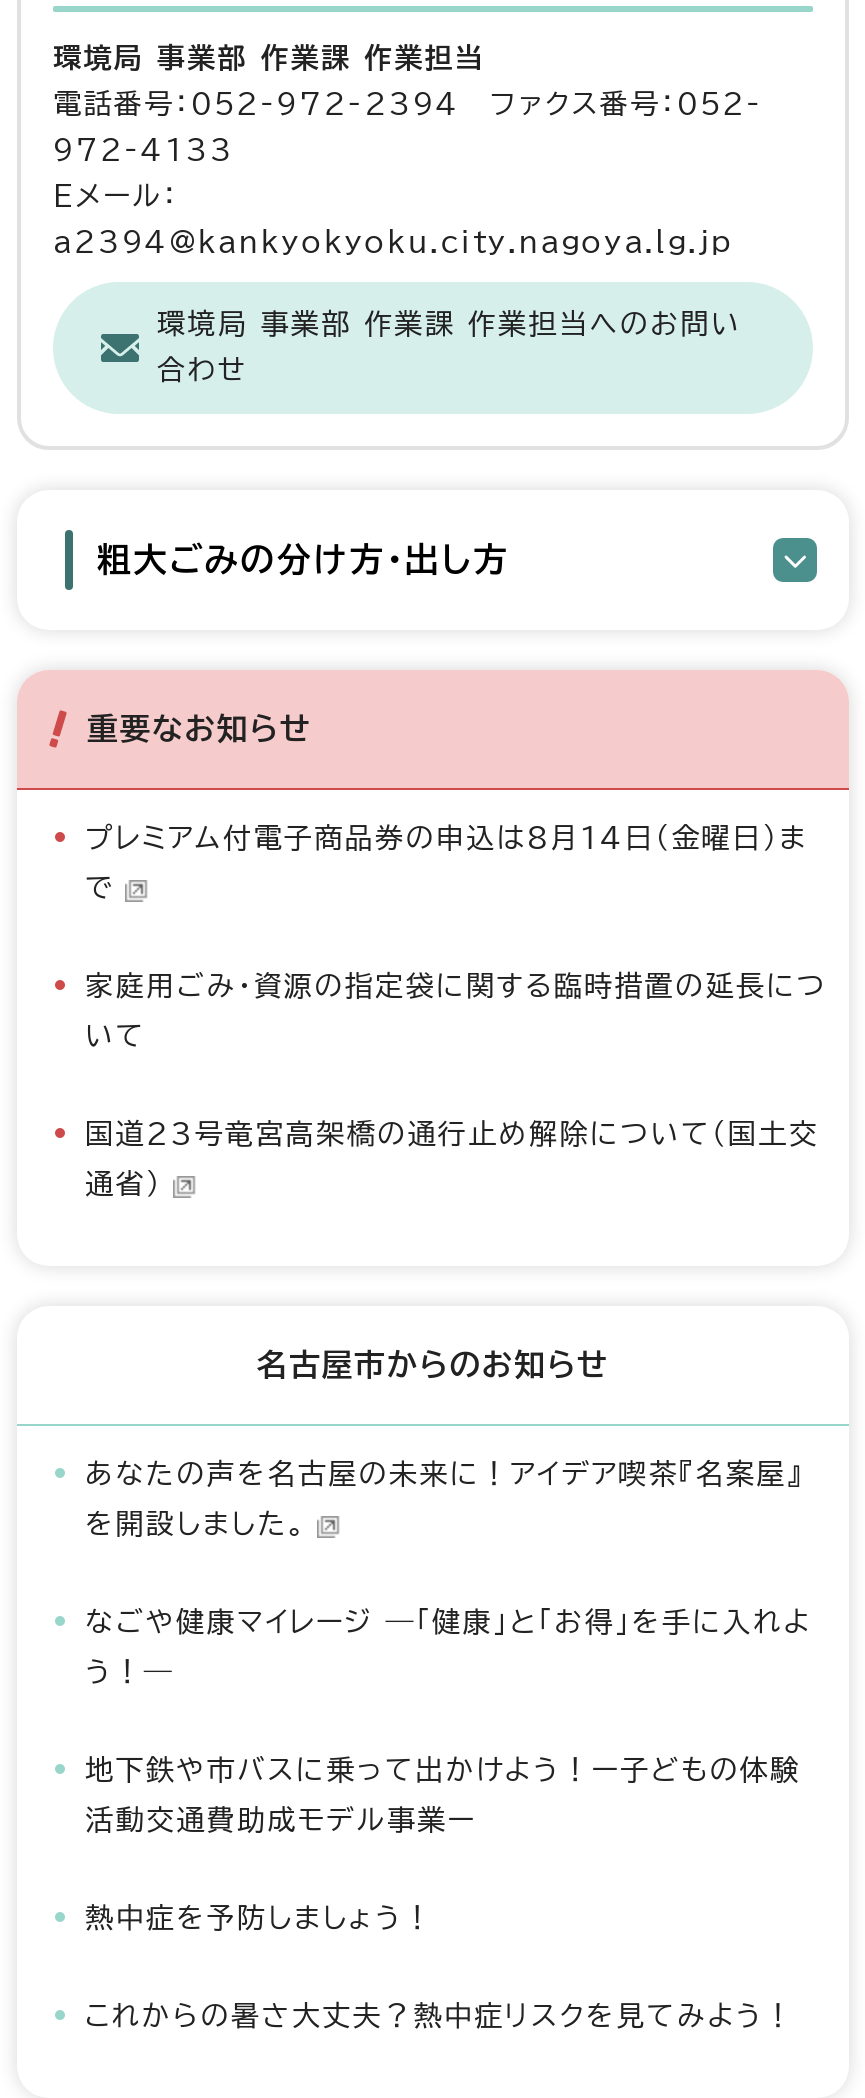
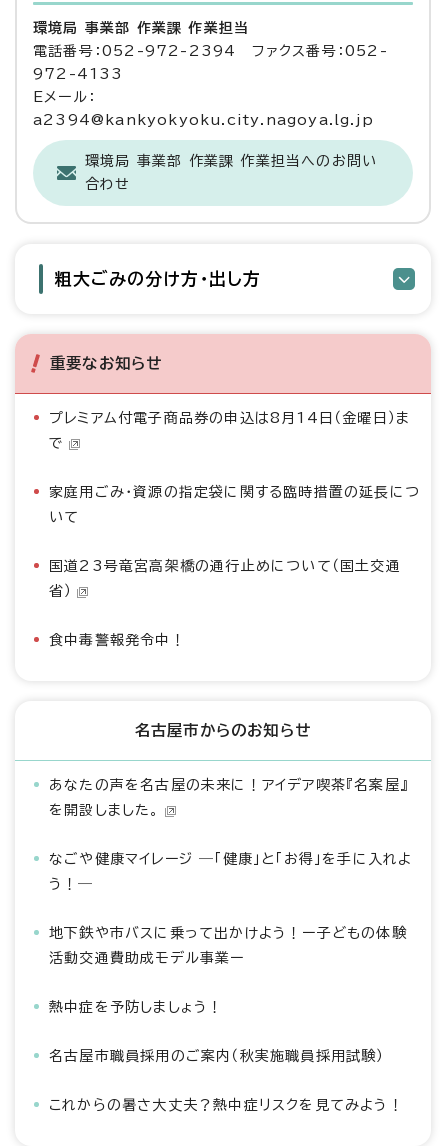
- 国道23号竜宮高架橋の通行止め解除について（国土交
- 通省）
+ 国道23号竜宮高架橋の通行止めについて（国土交通
+ 省）
+ 食中毒警報発令中！

+ 名古屋市職員採用のご案内（秋実施職員採用試験）
